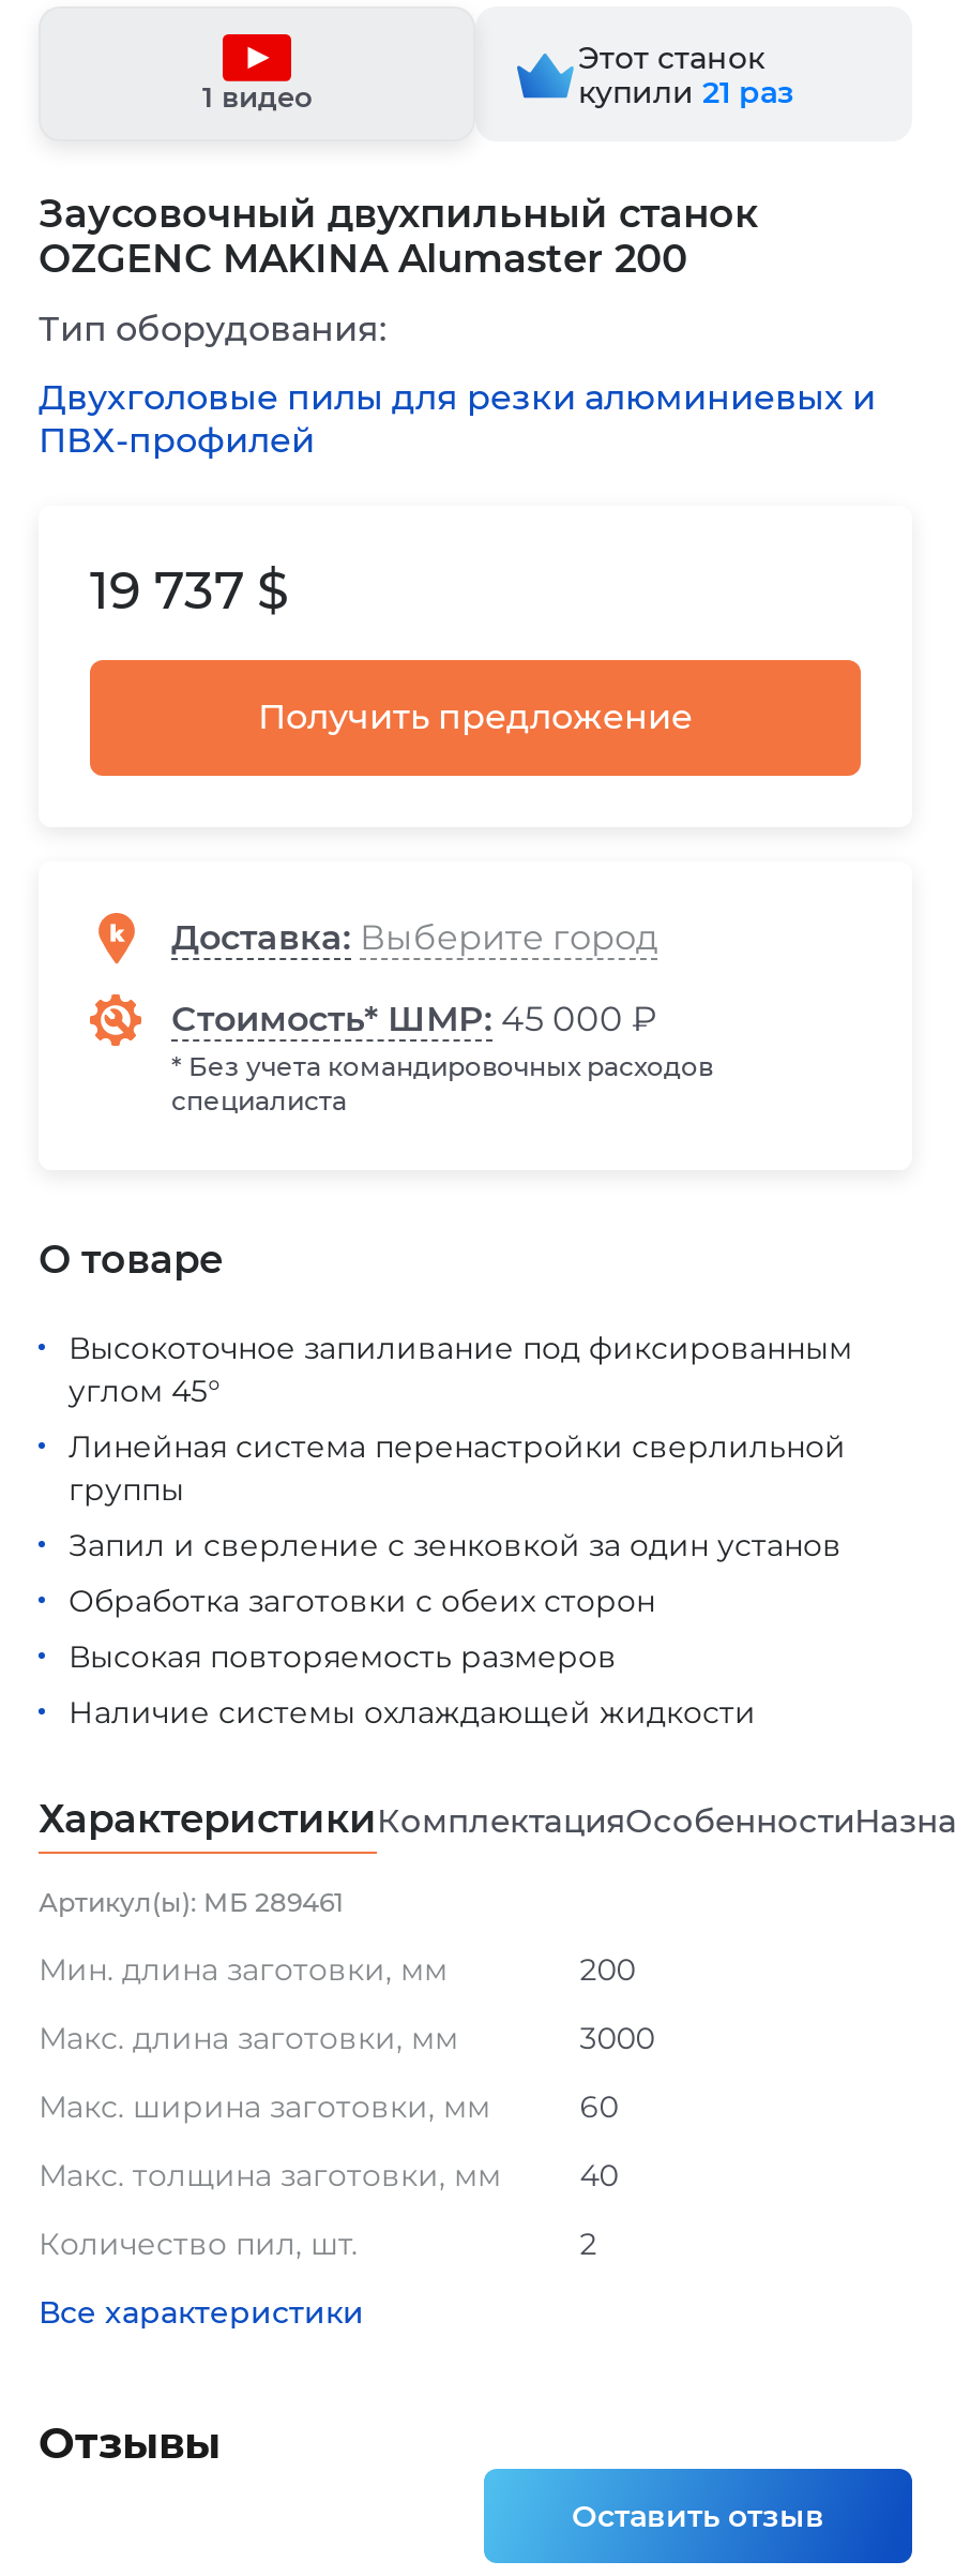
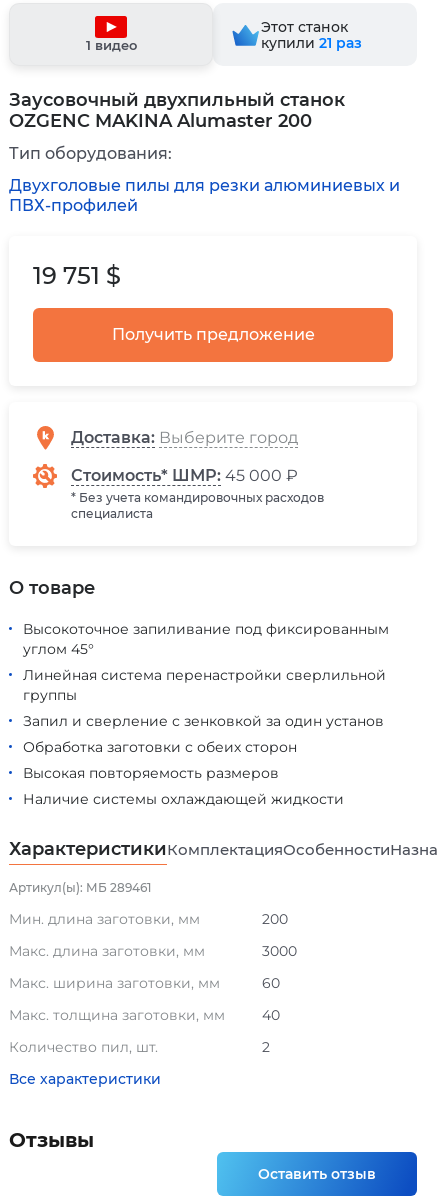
- 19 737 $
+ 19 751 $
